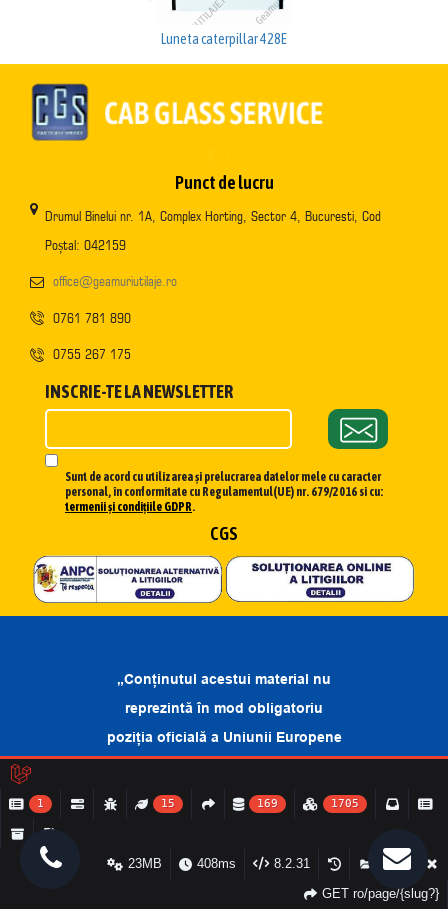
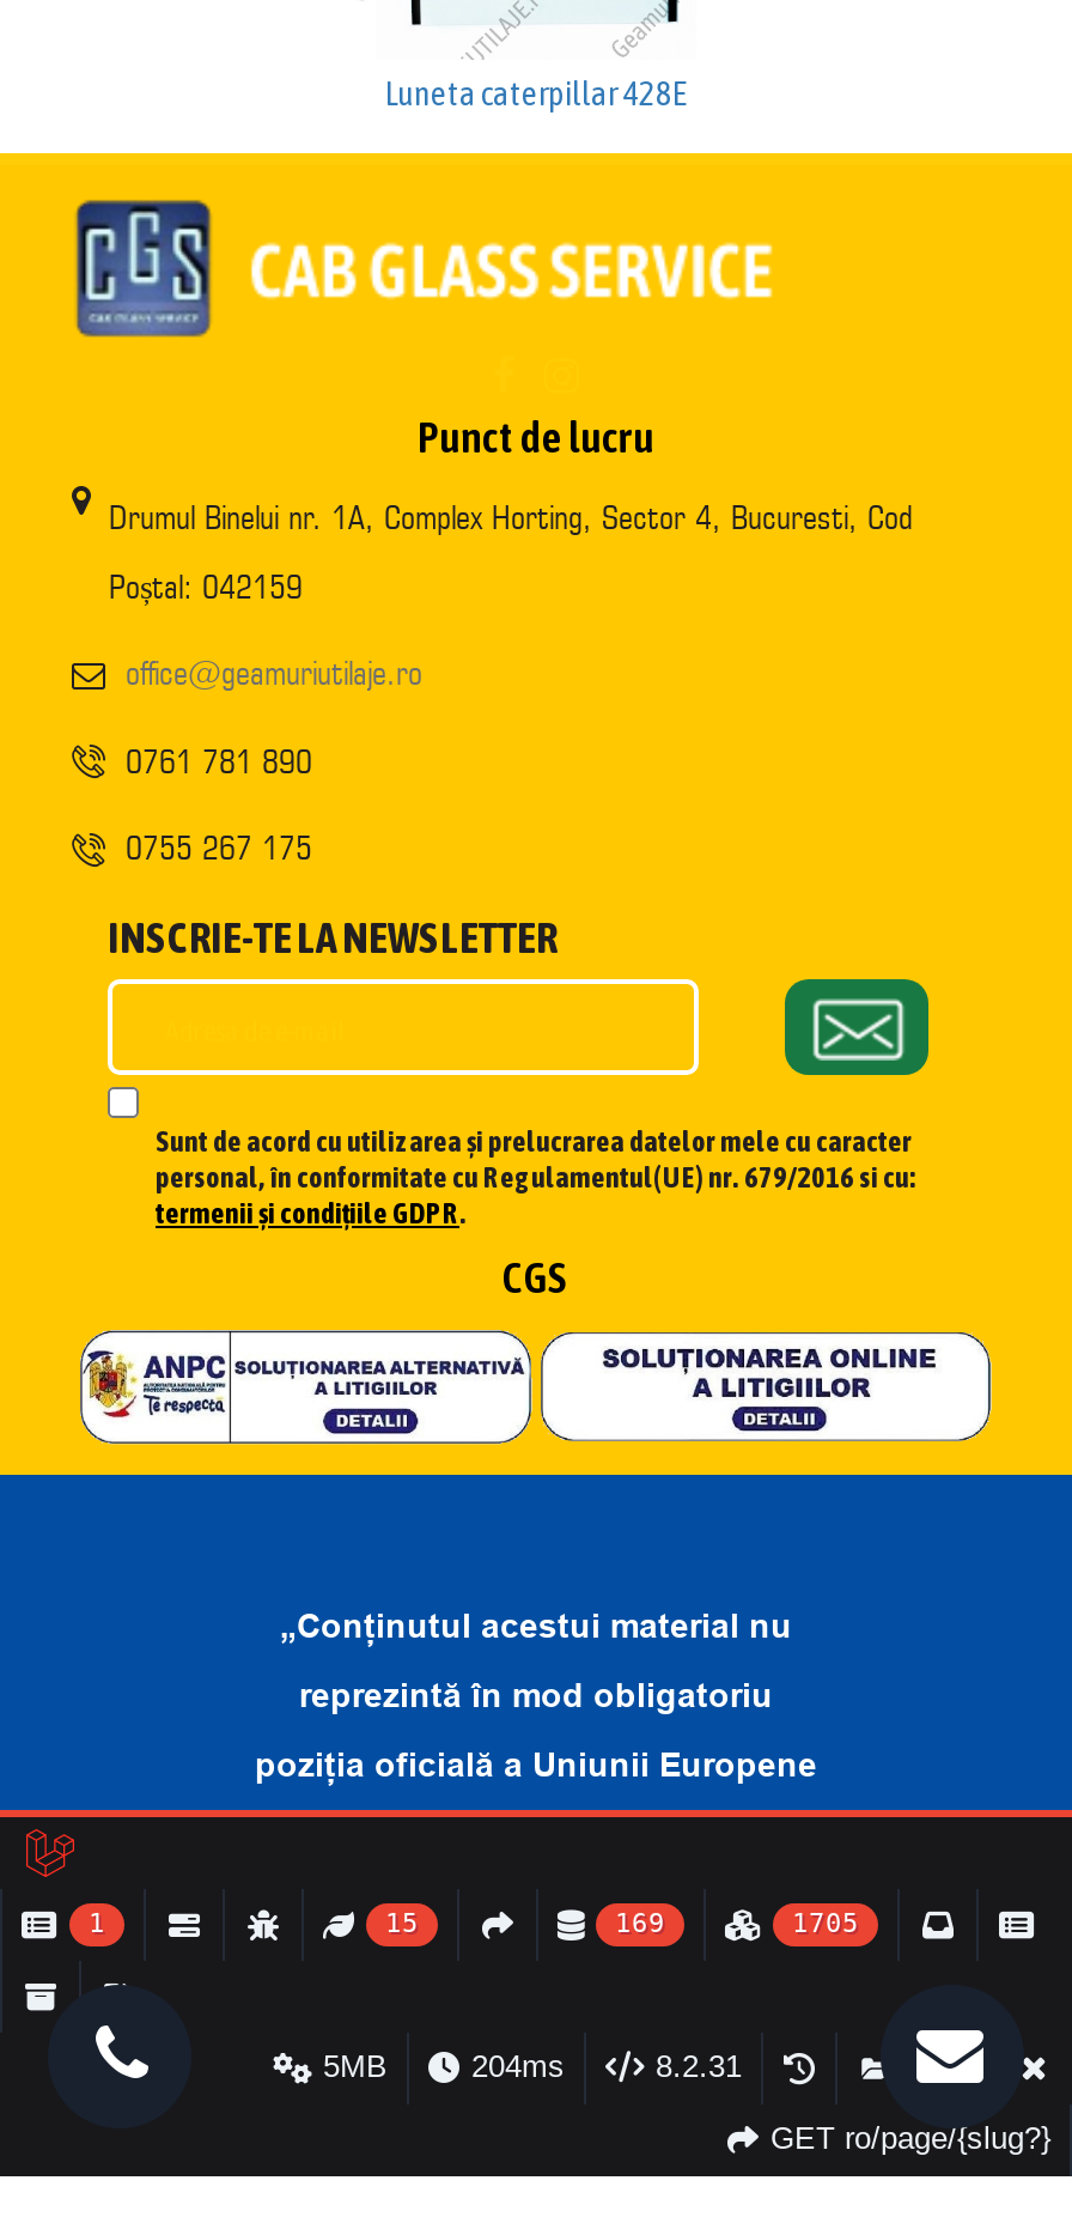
- 408ms
- 23MB
+ 204ms
+ 5MB
